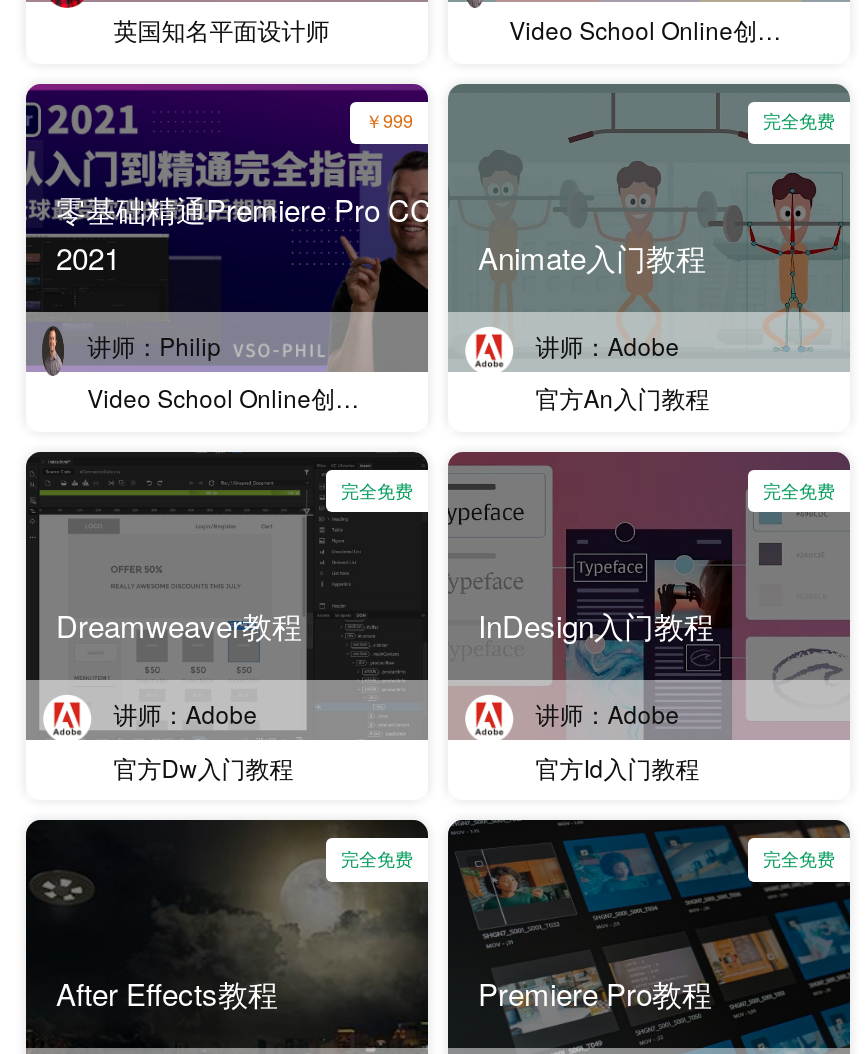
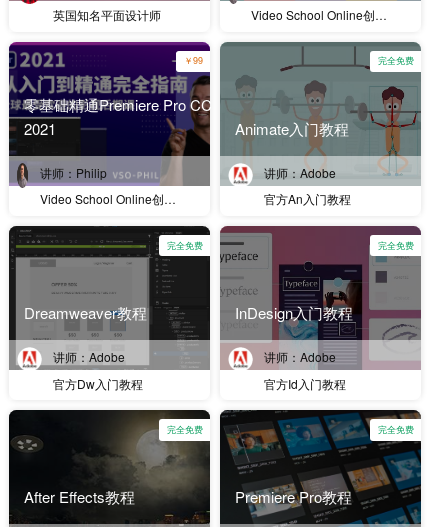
- ￥999
+ ￥99
